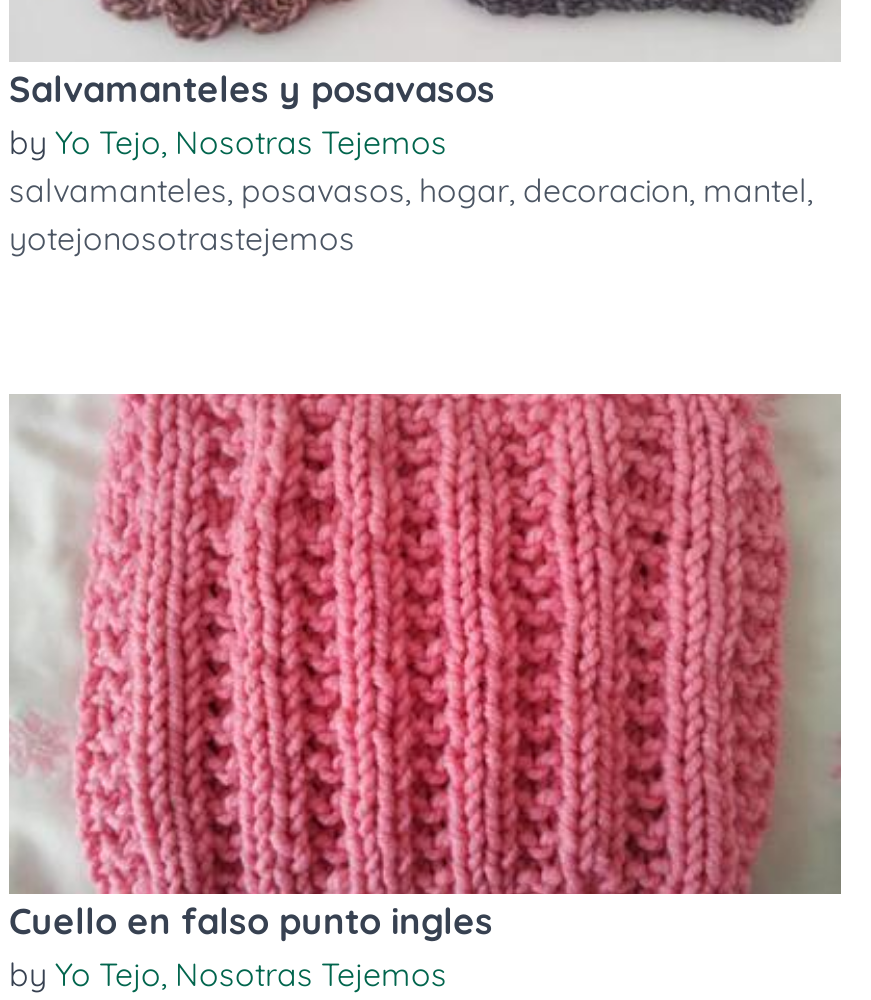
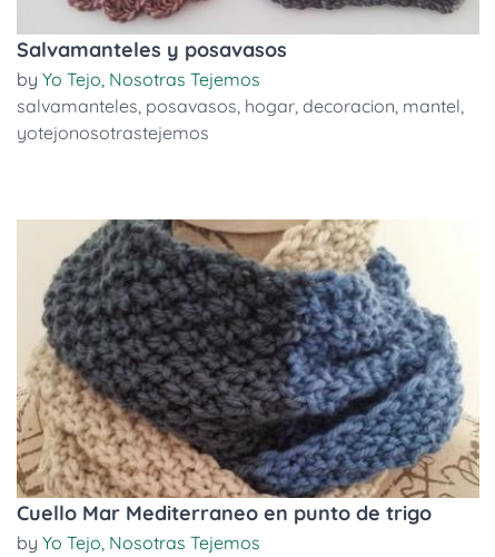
- [image]
- Cuello en falso punto ingles
+ [image]
+ Cuello Mar Mediterraneo en punto de trigo
